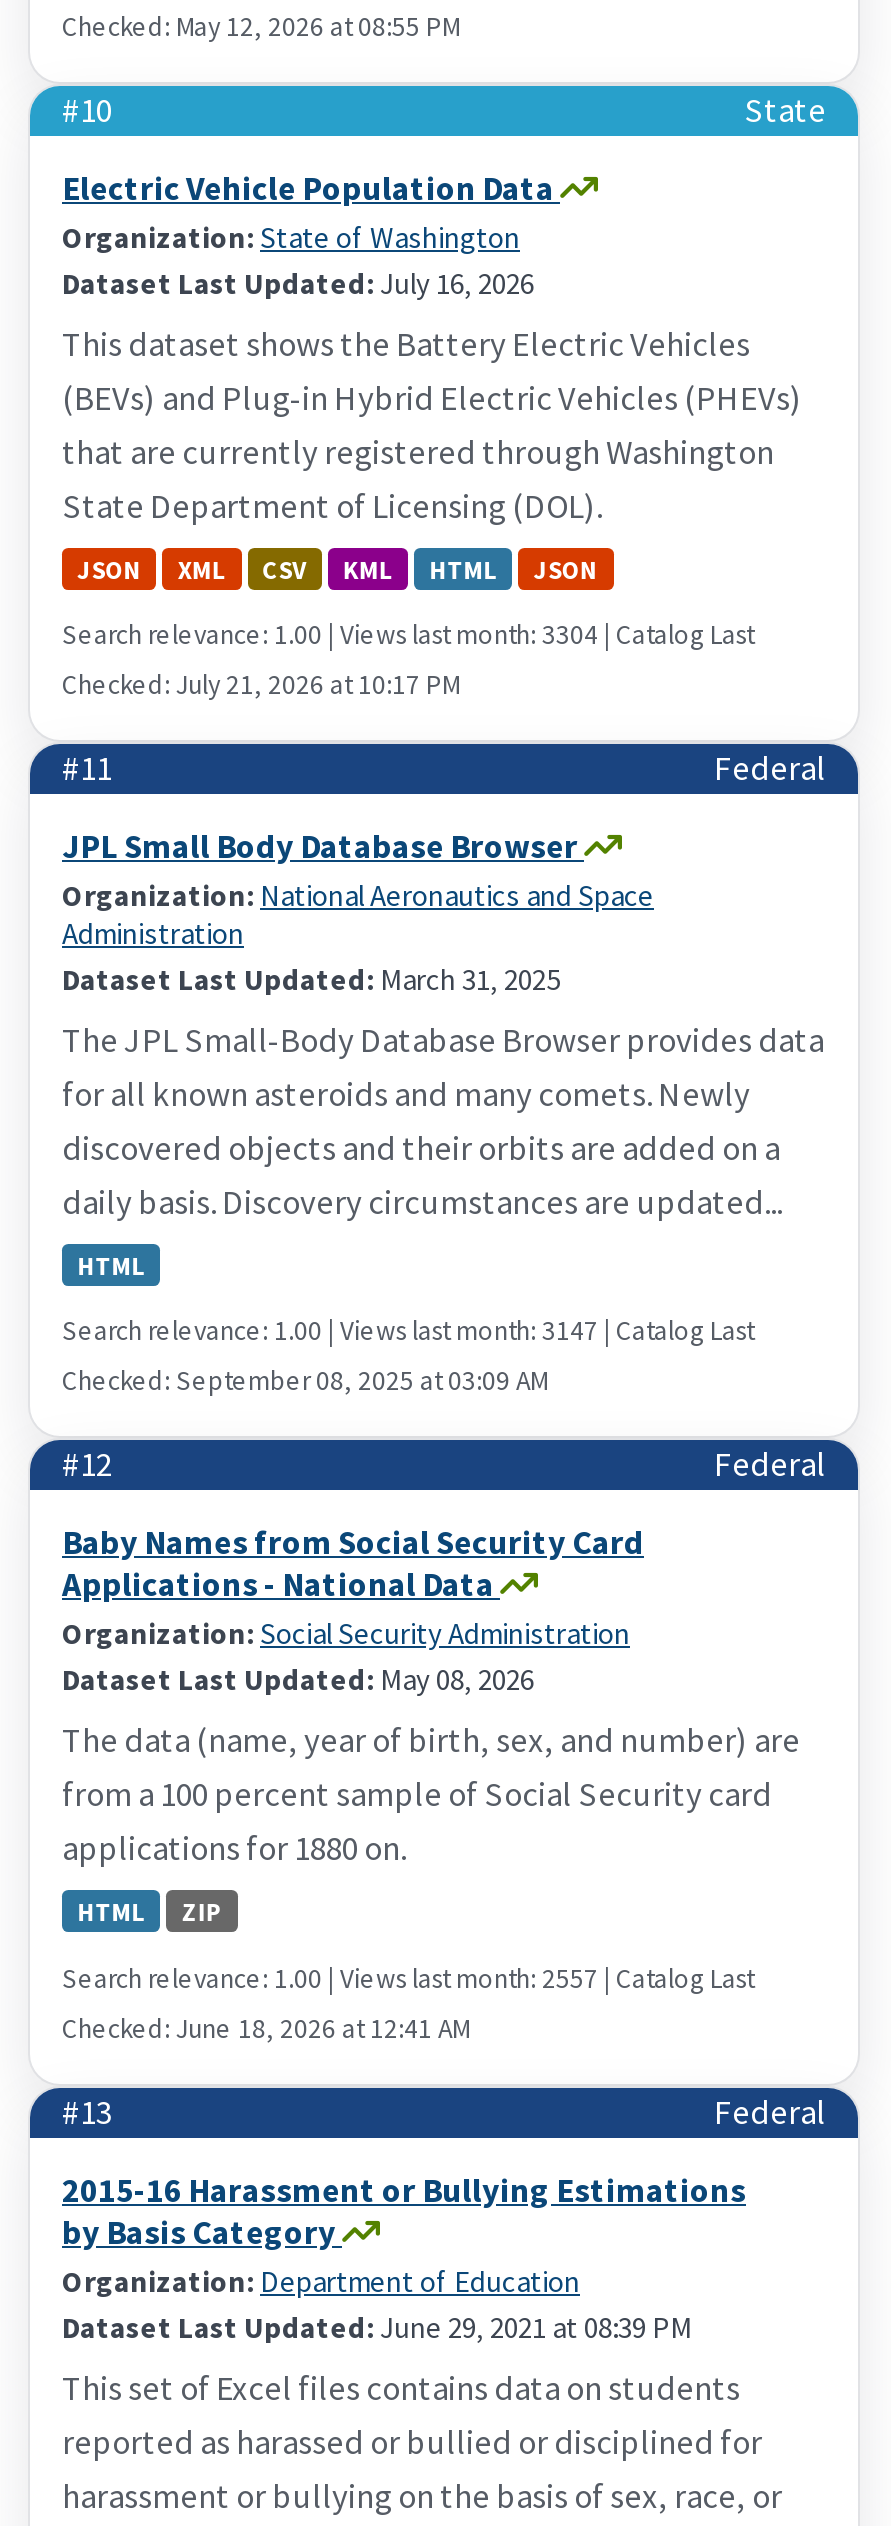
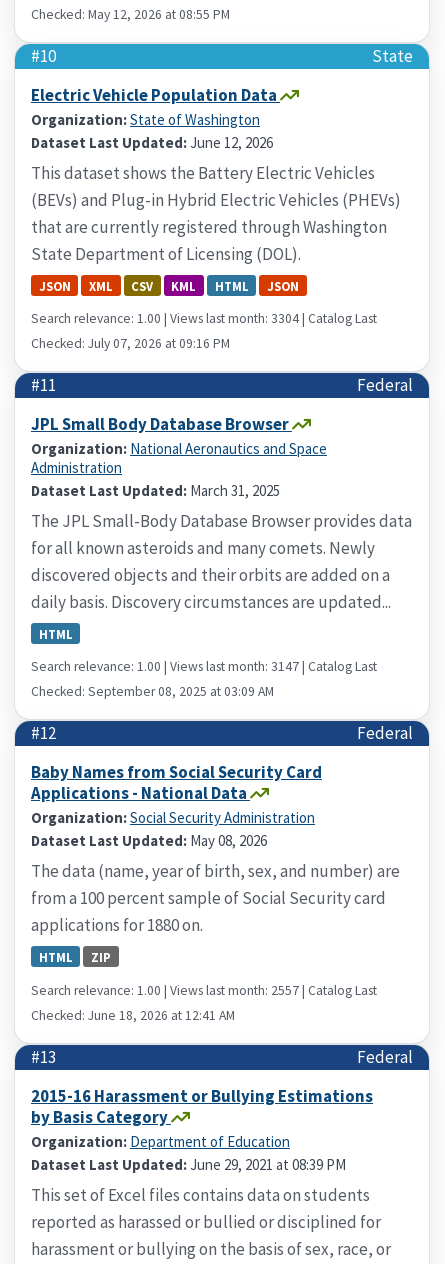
- Dataset Last Updated: July 16, 2026
+ Dataset Last Updated: June 12, 2026

- Checked: July 21, 2026 at 10:17 PM
+ Checked: July 07, 2026 at 09:16 PM
